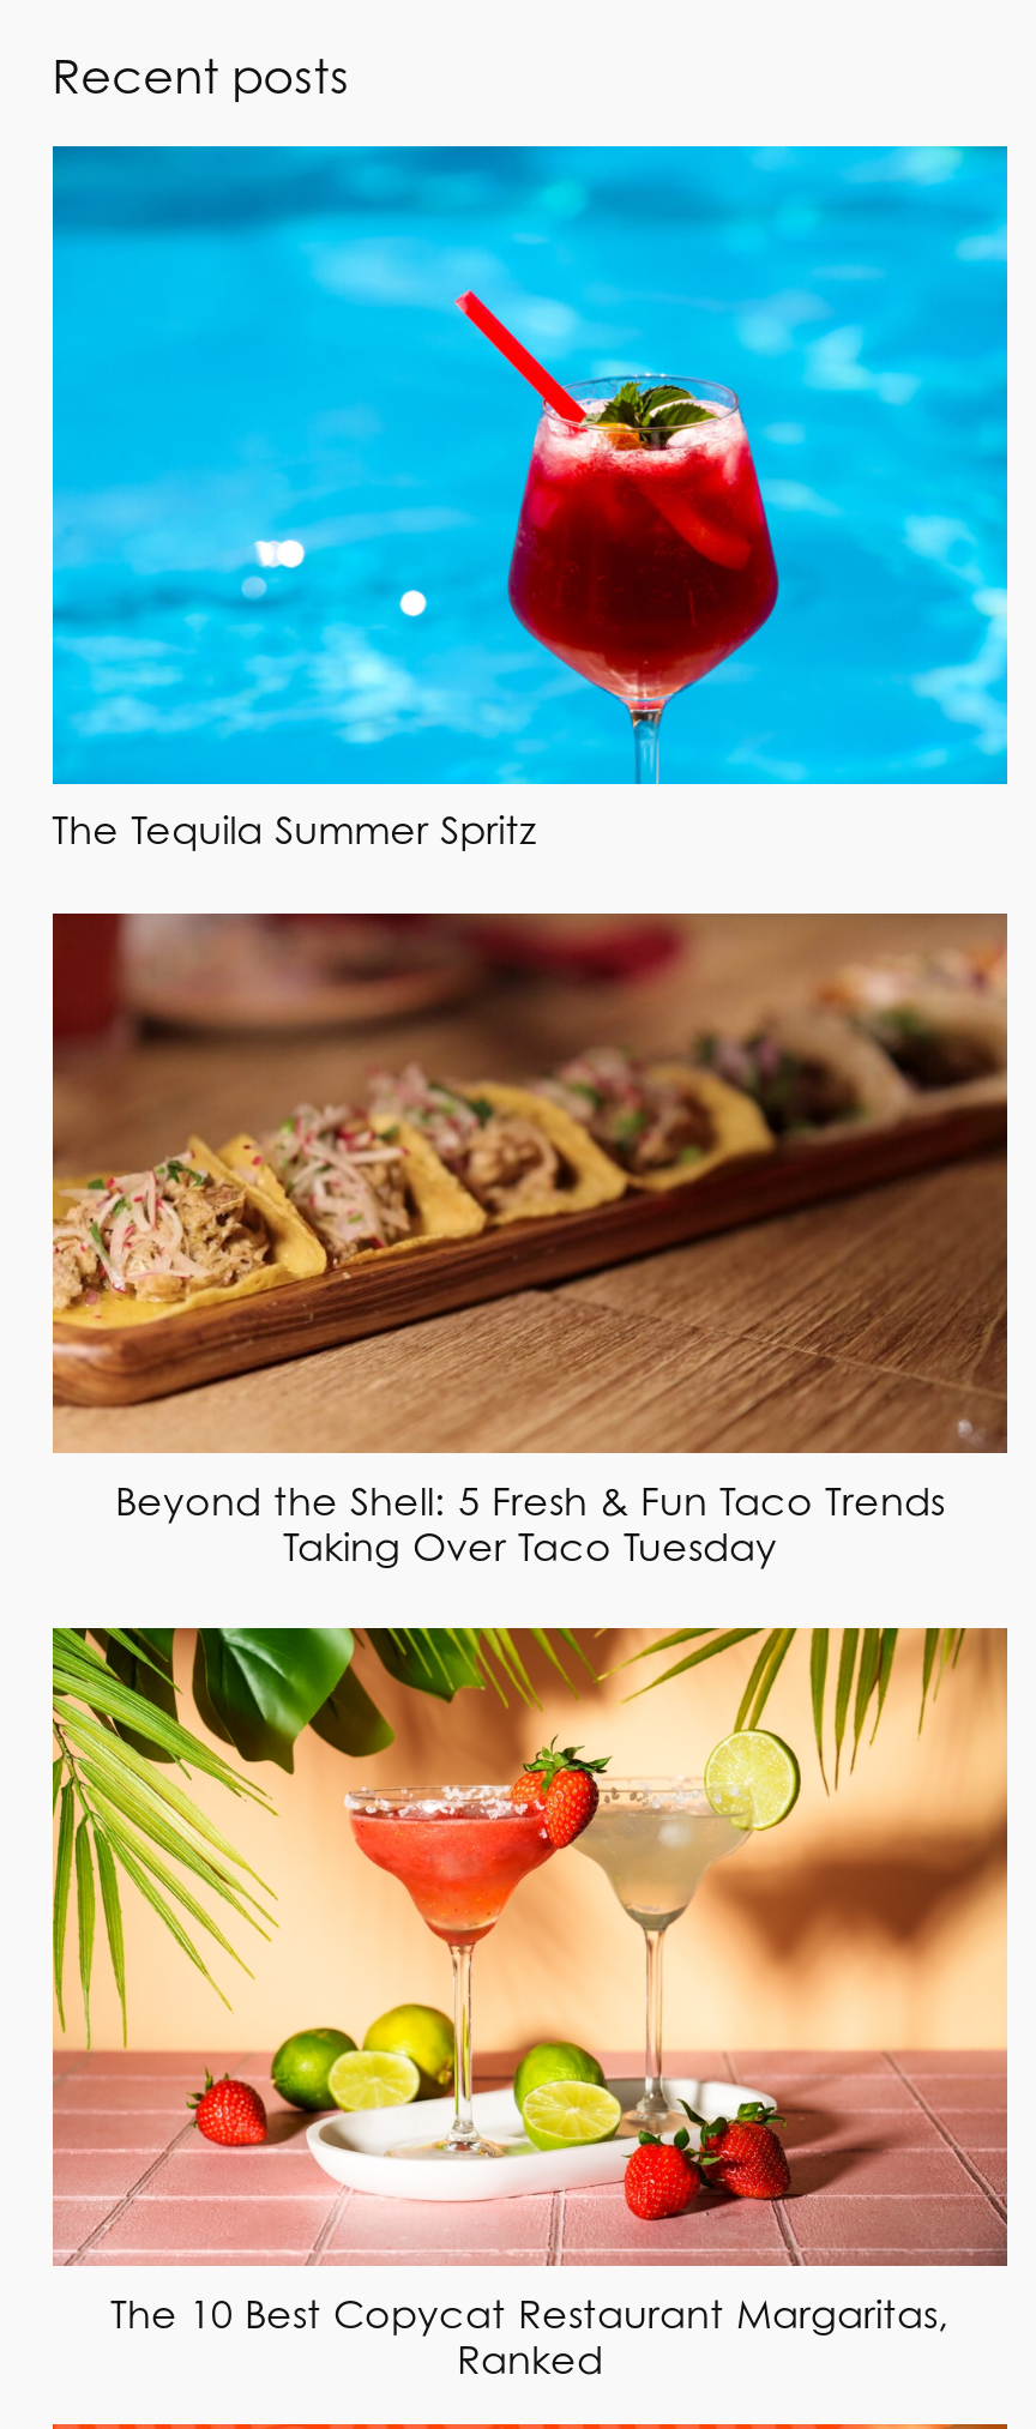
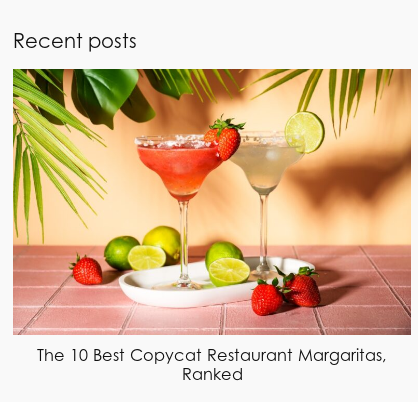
- [image]
- The Tequila Summer Spritz

- [image]
- Beyond the Shell: 5 Fresh & Fun Taco Trends
- Taking Over Taco Tuesday
